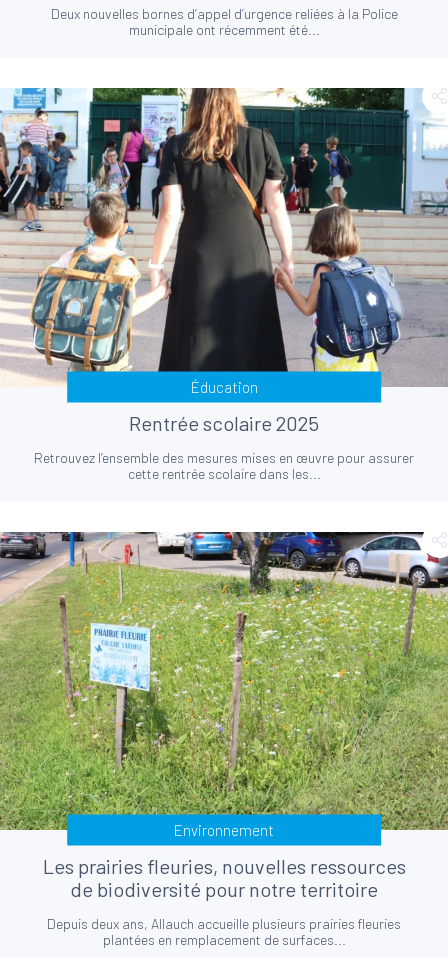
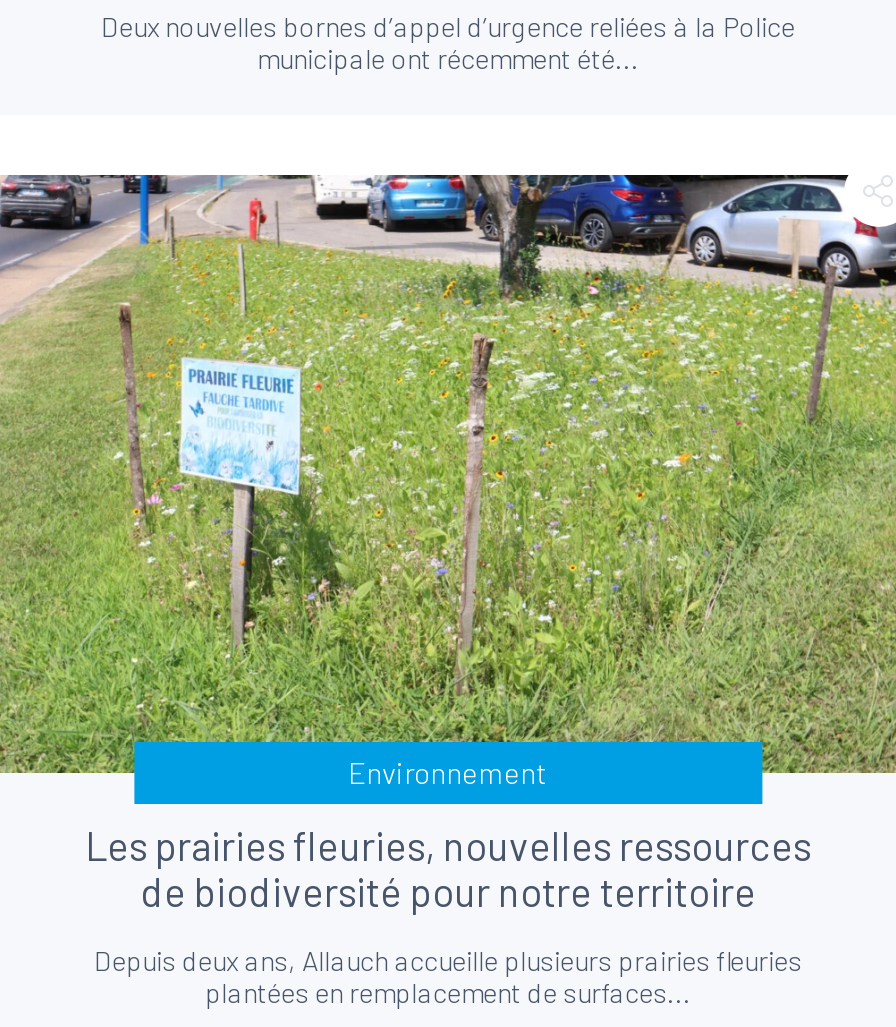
- [image]
- Éducation
- Rentrée scolaire 2025
- Retrouvez l’ensemble des mesures mises en œuvre pour assurer
- cette rentrée scolaire dans les...
